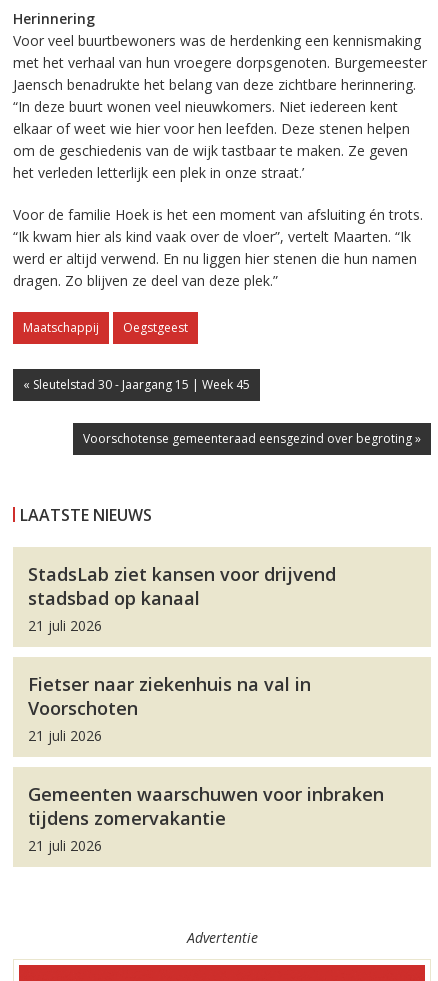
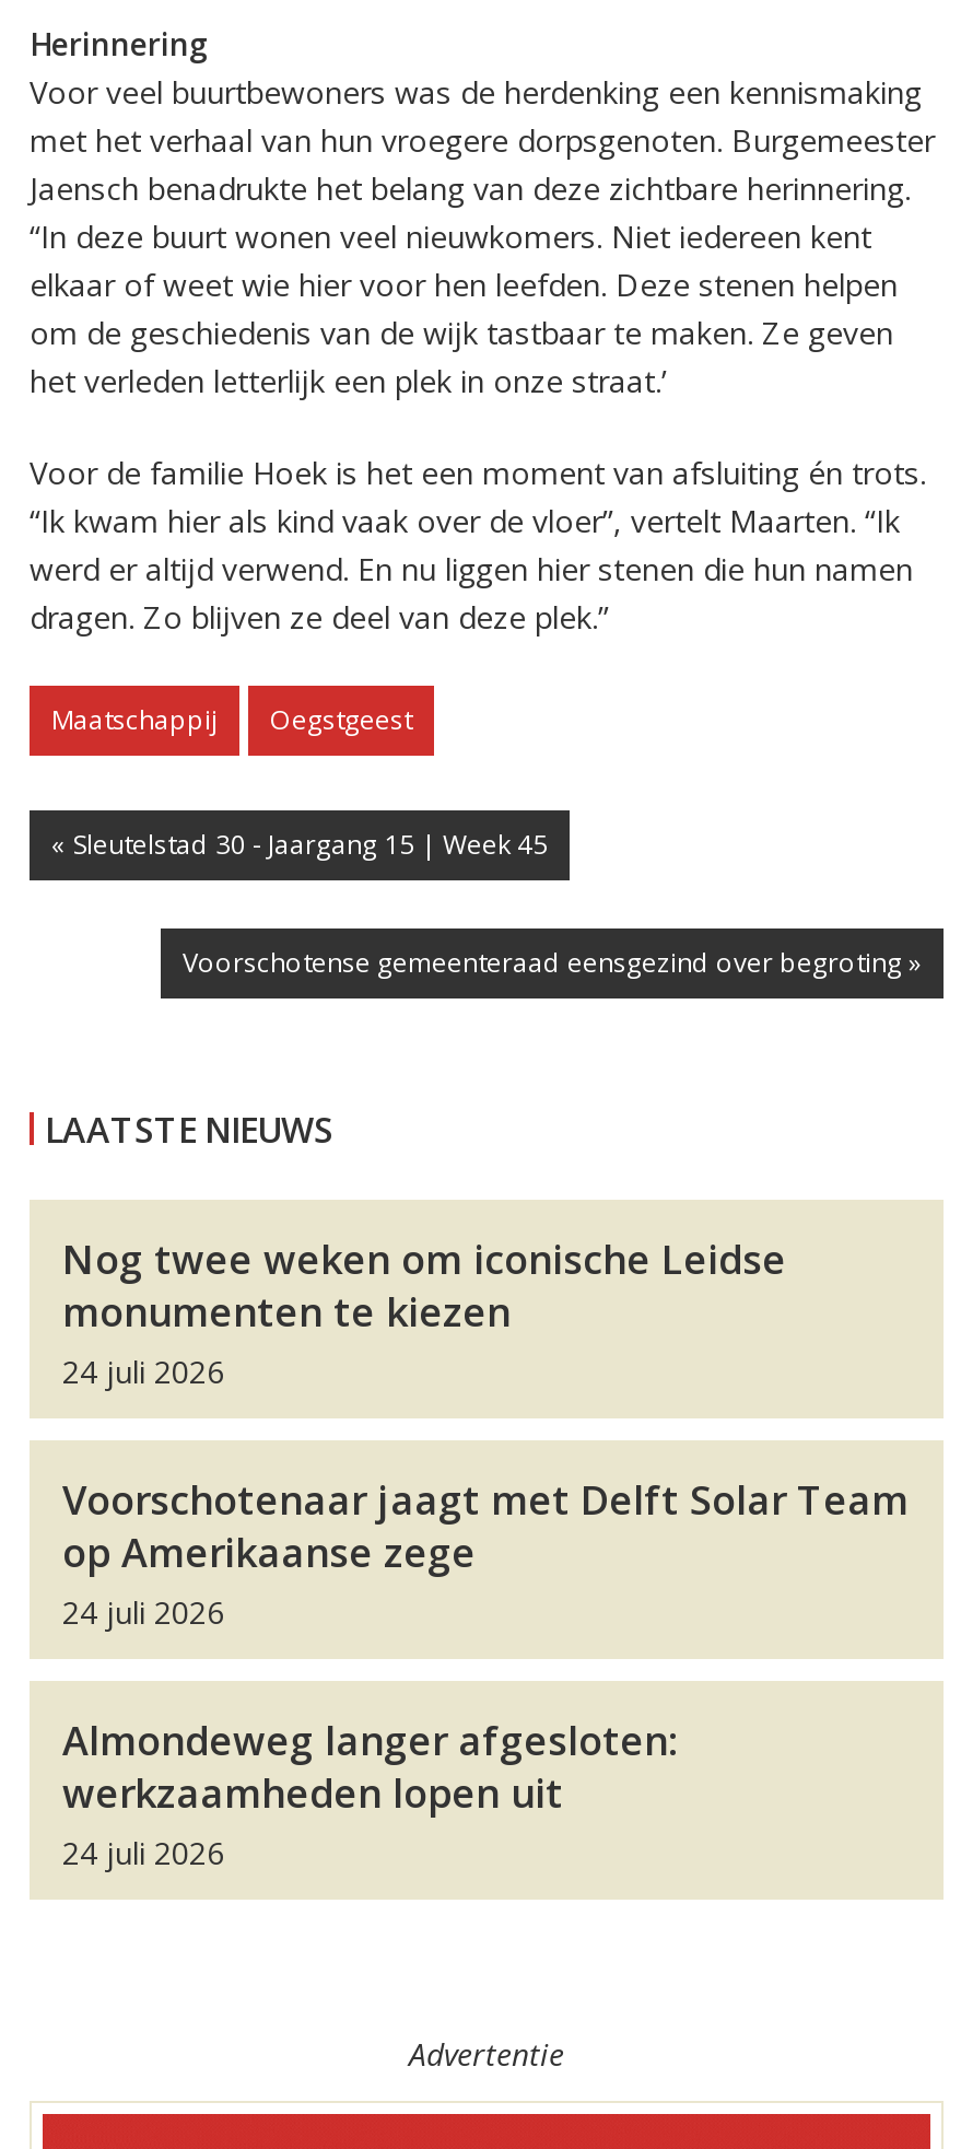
- StadsLab ziet kansen voor drijvend
- stadsbad op kanaal
- 21 juli 2026
+ Nog twee weken om iconische Leidse
+ monumenten te kiezen
+ 24 juli 2026

- Fietser naar ziekenhuis na val in
- Voorschoten
- 21 juli 2026
+ Voorschotenaar jaagt met Delft Solar Team
+ op Amerikaanse zege
+ 24 juli 2026

- Gemeenten waarschuwen voor inbraken
- tijdens zomervakantie
- 21 juli 2026
+ Almondeweg langer afgesloten:
+ werkzaamheden lopen uit
+ 24 juli 2026
